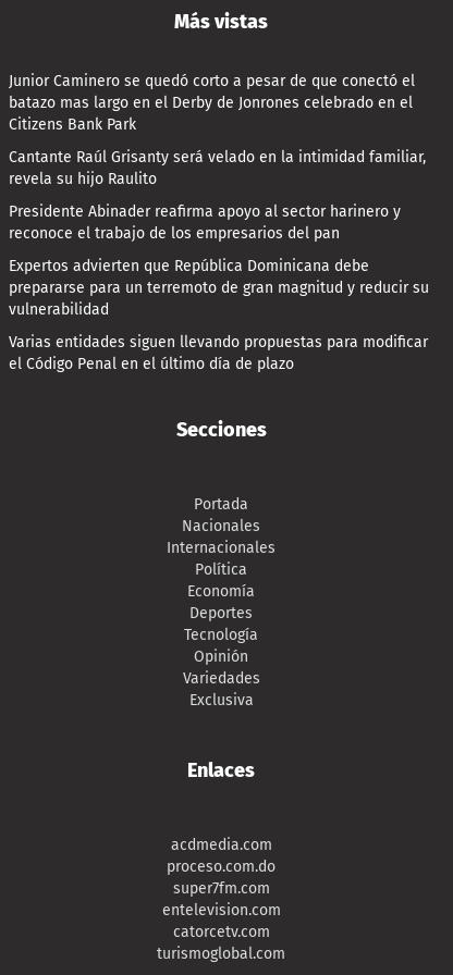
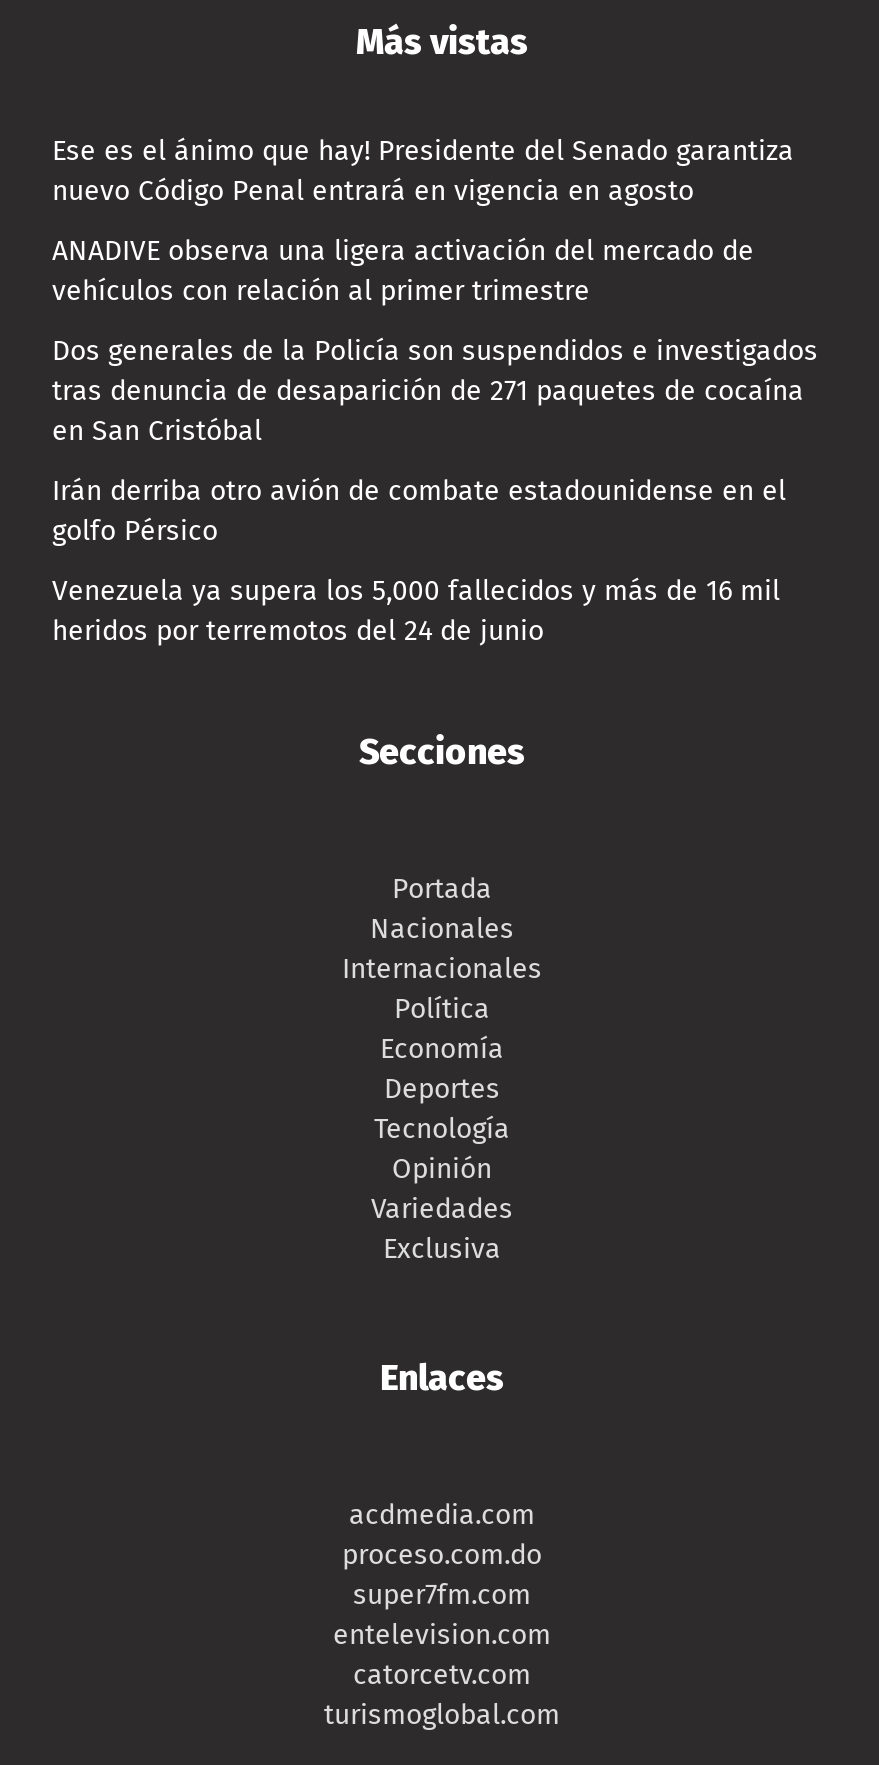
- Junior Caminero se quedó corto a pesar de que conectó el
- batazo mas largo en el Derby de Jonrones celebrado en el
- Citizens Bank Park
+ Ese es el ánimo que hay! Presidente del Senado garantiza
+ nuevo Código Penal entrará en vigencia en agosto

- Cantante Raúl Grisanty será velado en la intimidad familiar,
- revela su hijo Raulito
+ ANADIVE observa una ligera activación del mercado de
+ vehículos con relación al primer trimestre

- Presidente Abinader reafirma apoyo al sector harinero y
- reconoce el trabajo de los empresarios del pan
+ Dos generales de la Policía son suspendidos e investigados
+ tras denuncia de desaparición de 271 paquetes de cocaína
+ en San Cristóbal

- Expertos advierten que República Dominicana debe
- prepararse para un terremoto de gran magnitud y reducir su
- vulnerabilidad
+ Irán derriba otro avión de combate estadounidense en el
+ golfo Pérsico

- Varias entidades siguen llevando propuestas para modificar
- el Código Penal en el último día de plazo
+ Venezuela ya supera los 5,000 fallecidos y más de 16 mil
+ heridos por terremotos del 24 de junio
